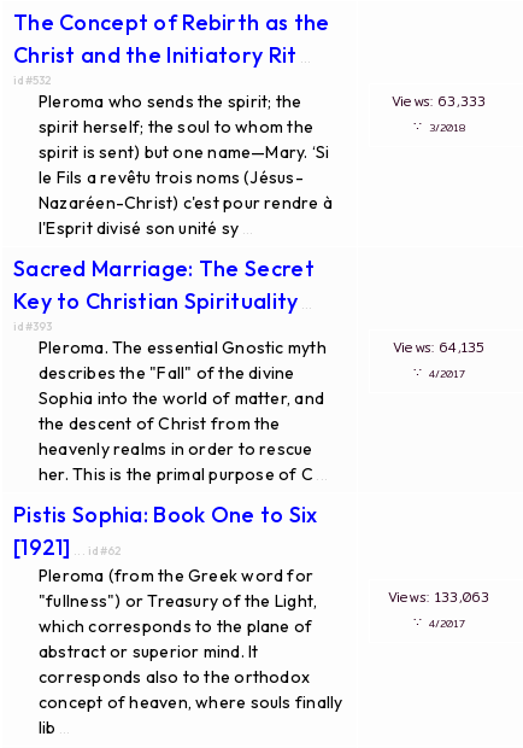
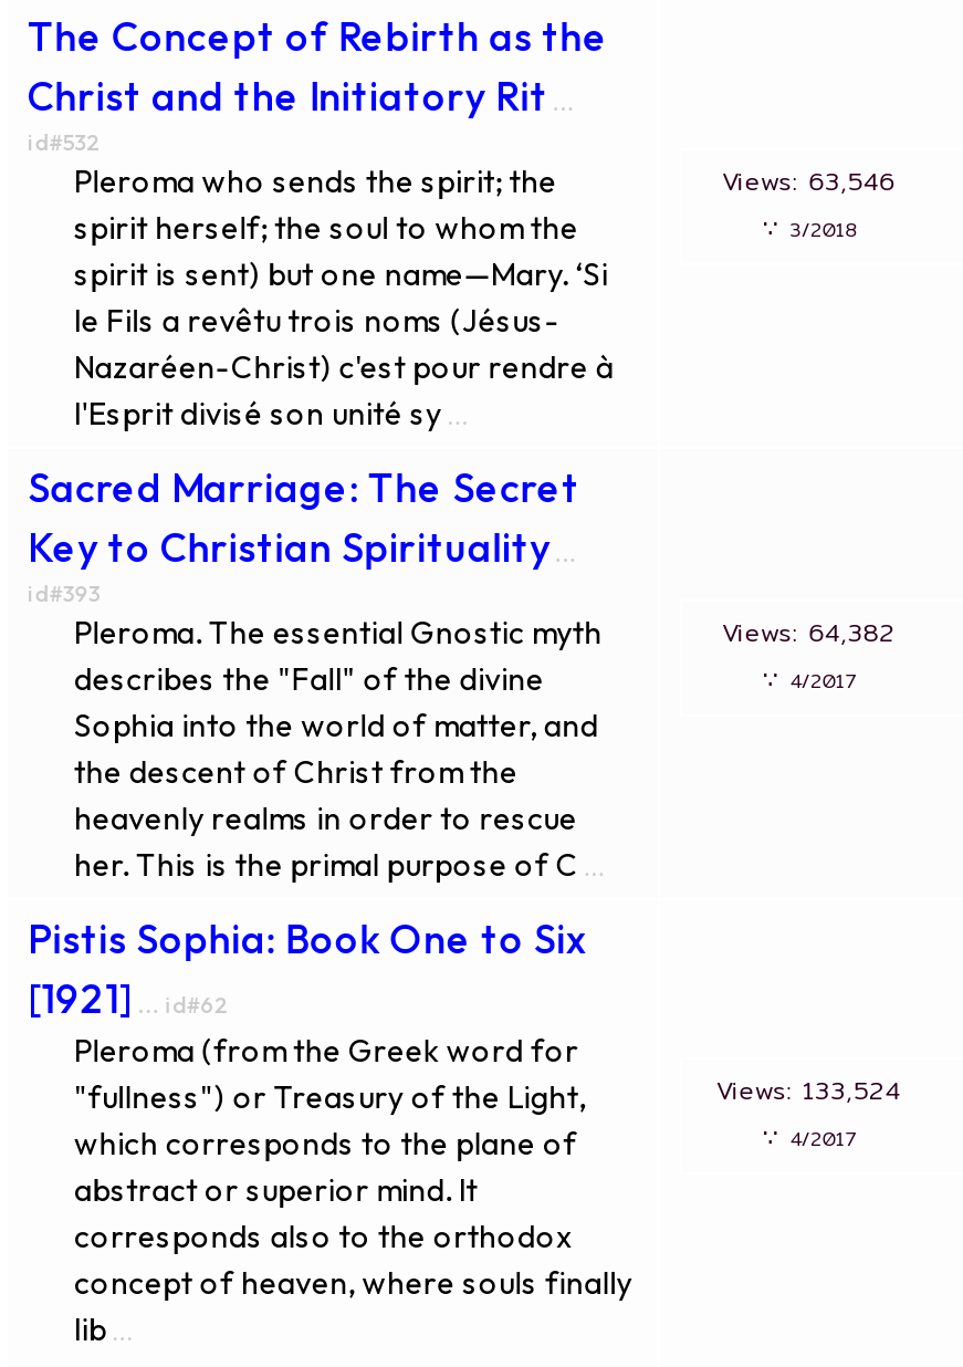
- Views: 63,333
+ Views: 63,546

- Views: 64,135
+ Views: 64,382

- Views: 133,063
+ Views: 133,524
